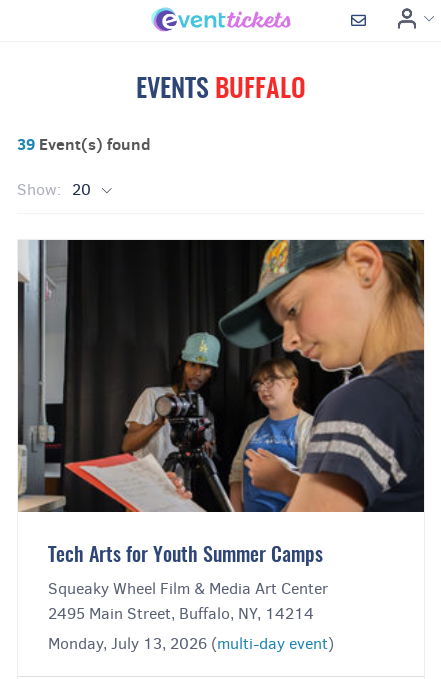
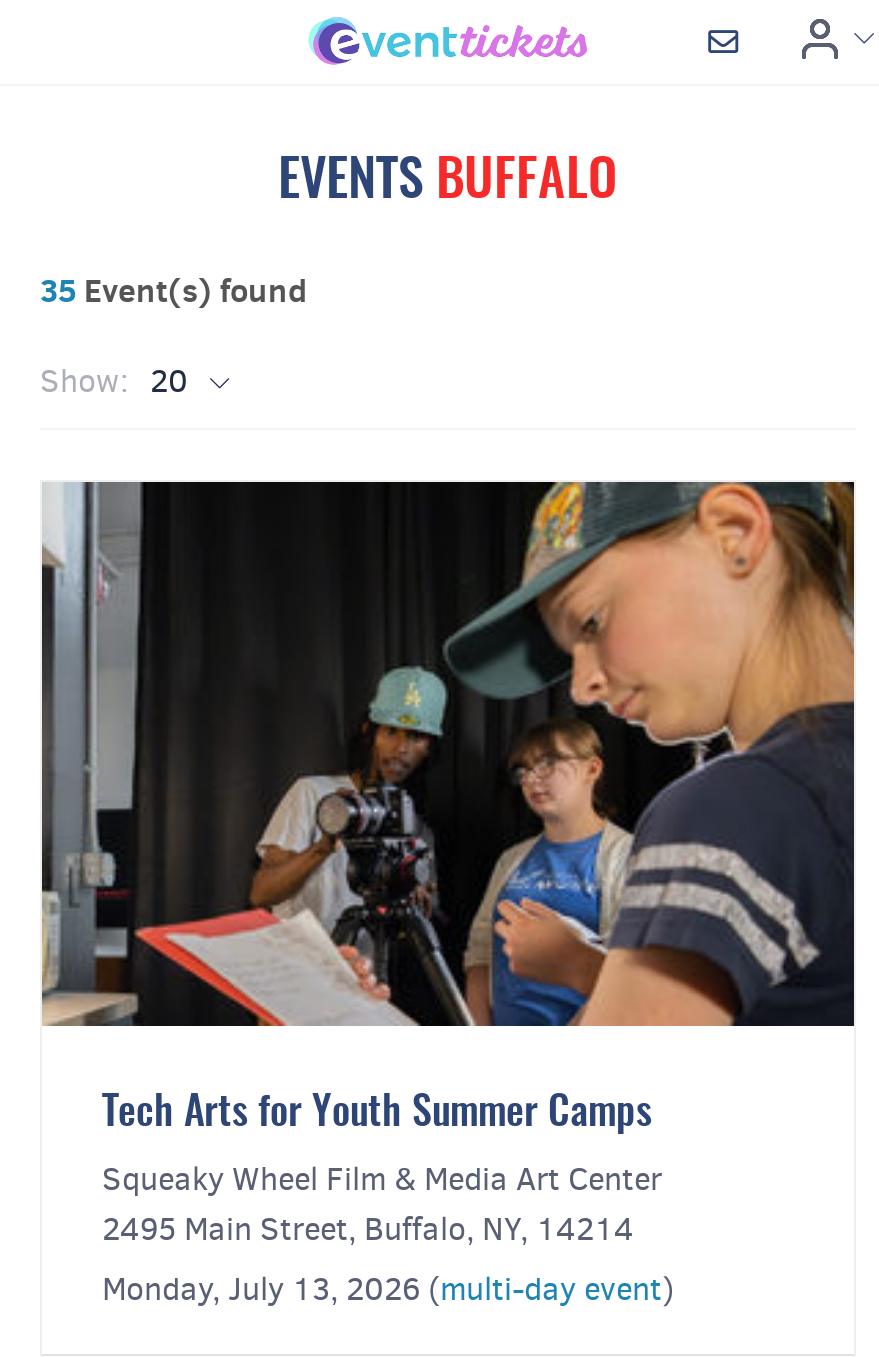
- 39 Event(s) found
+ 35 Event(s) found
